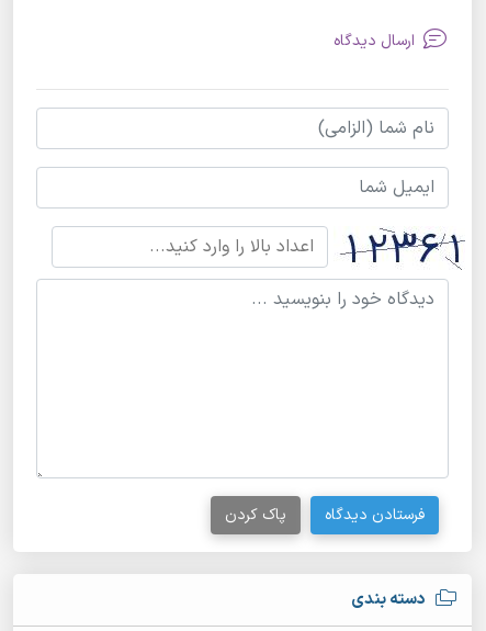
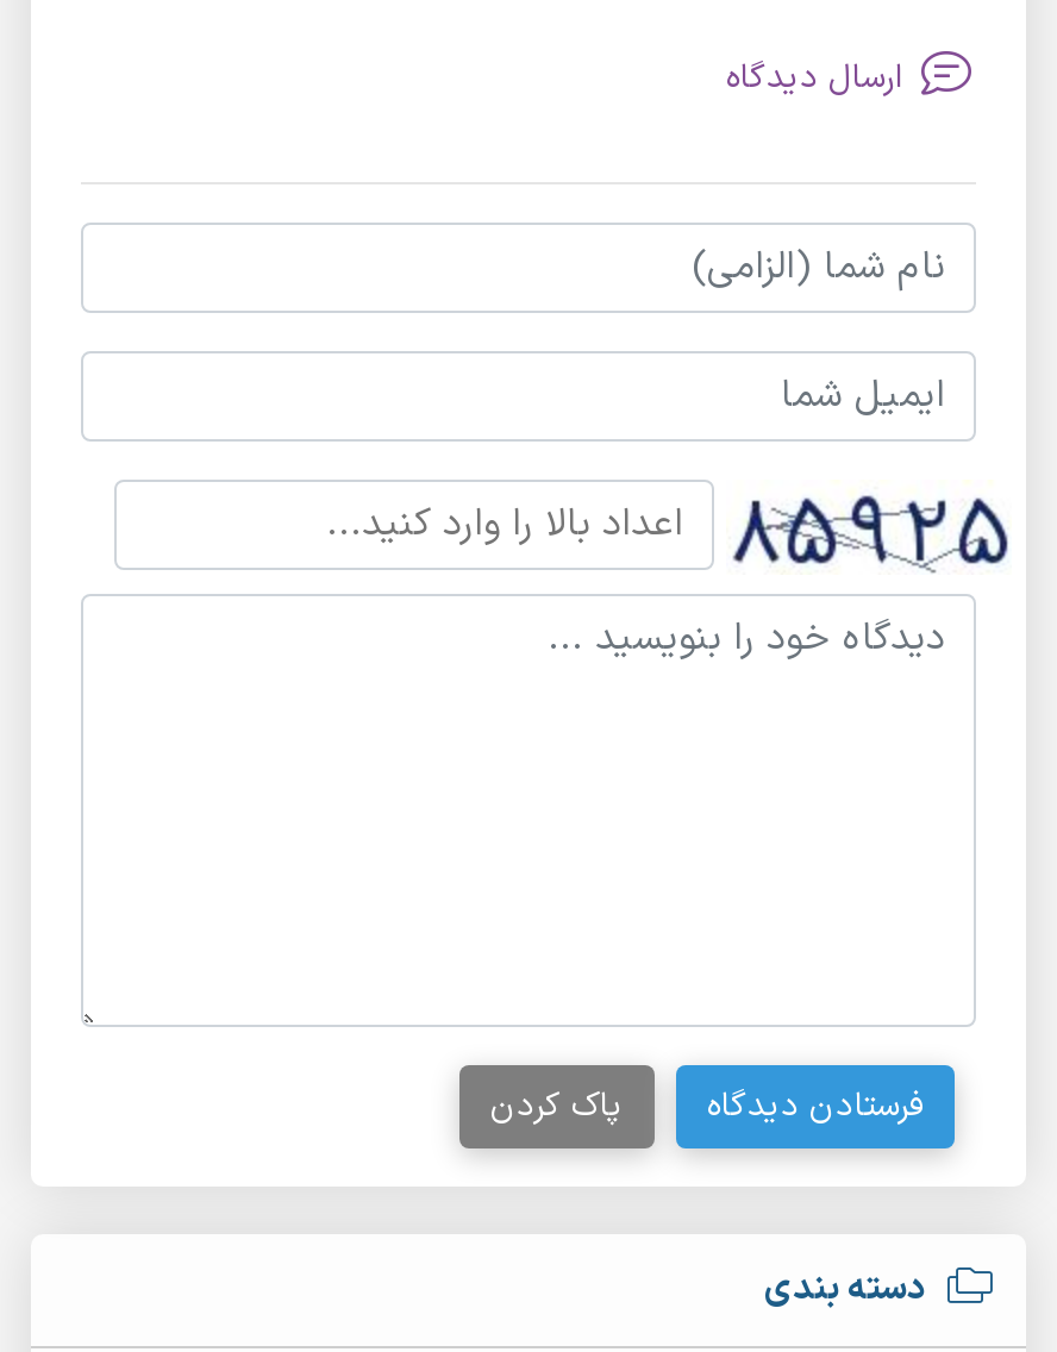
- [image]
+ [image]
